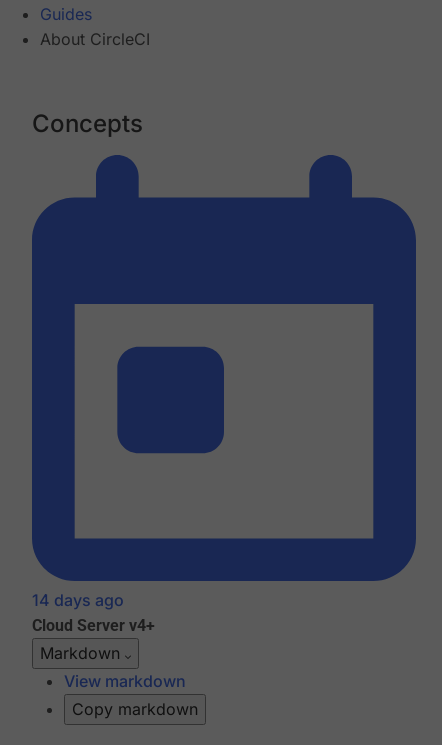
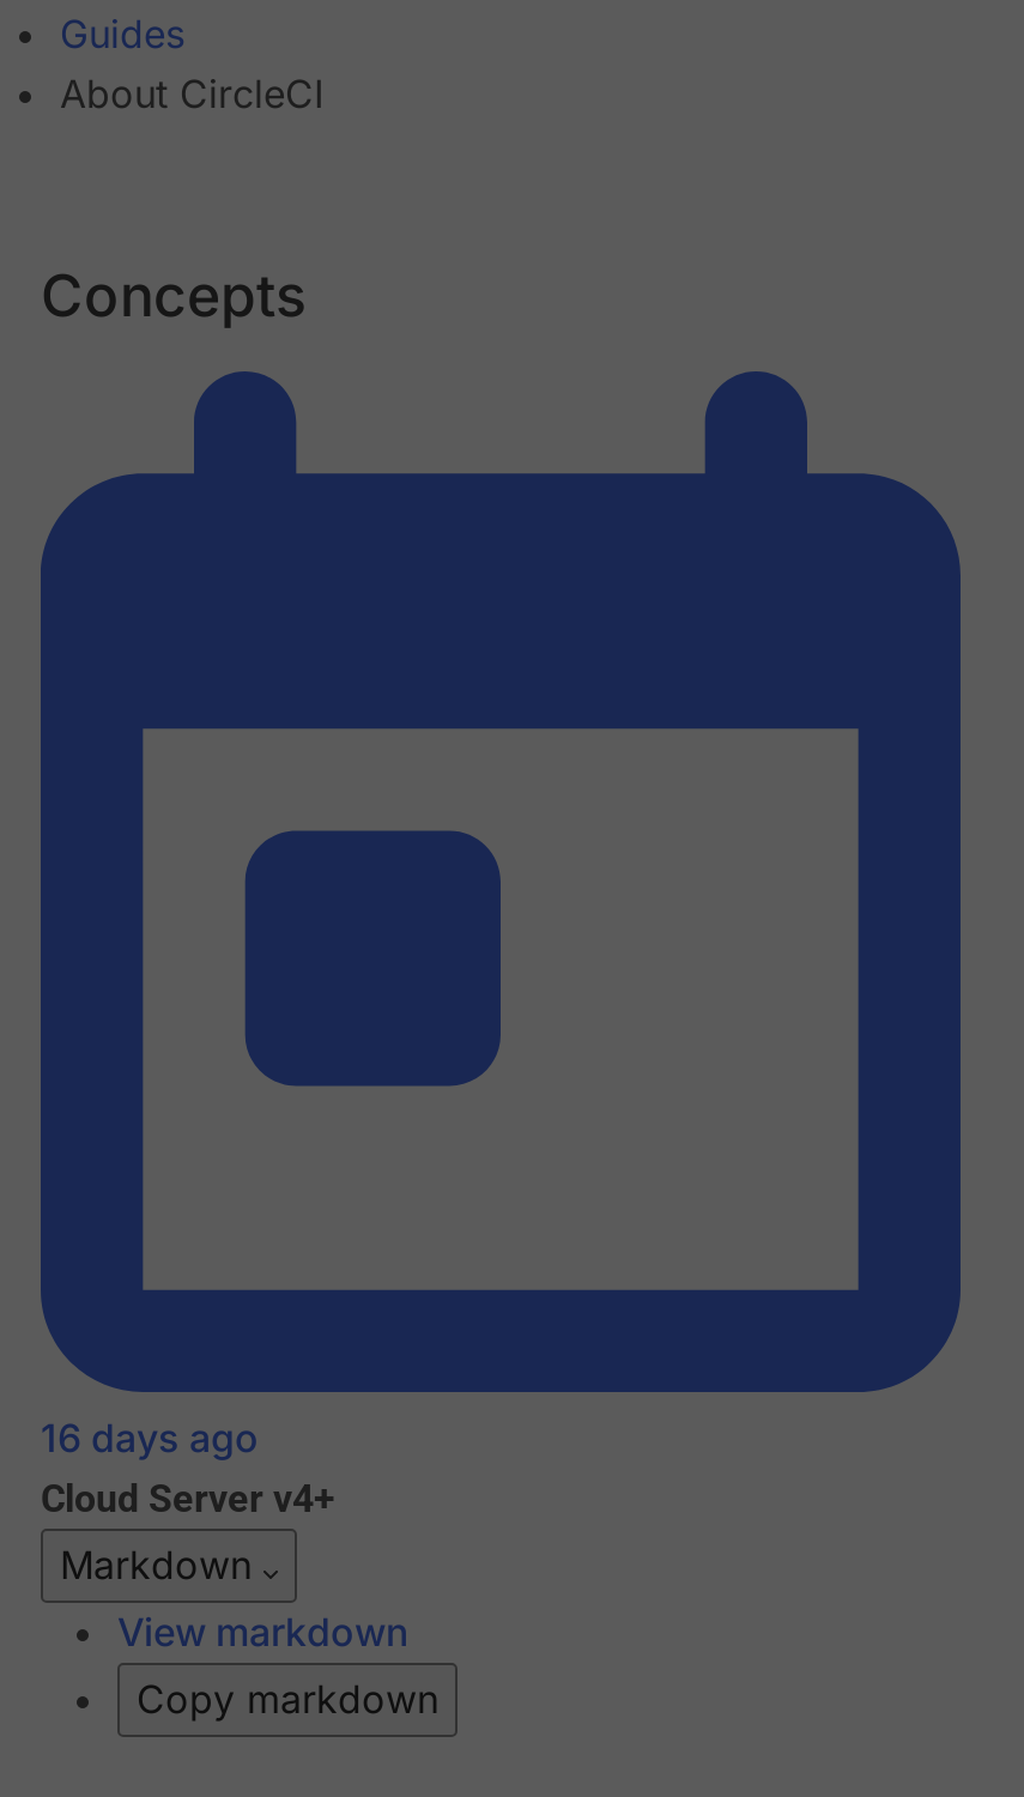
- 14 days ago
+ 16 days ago
